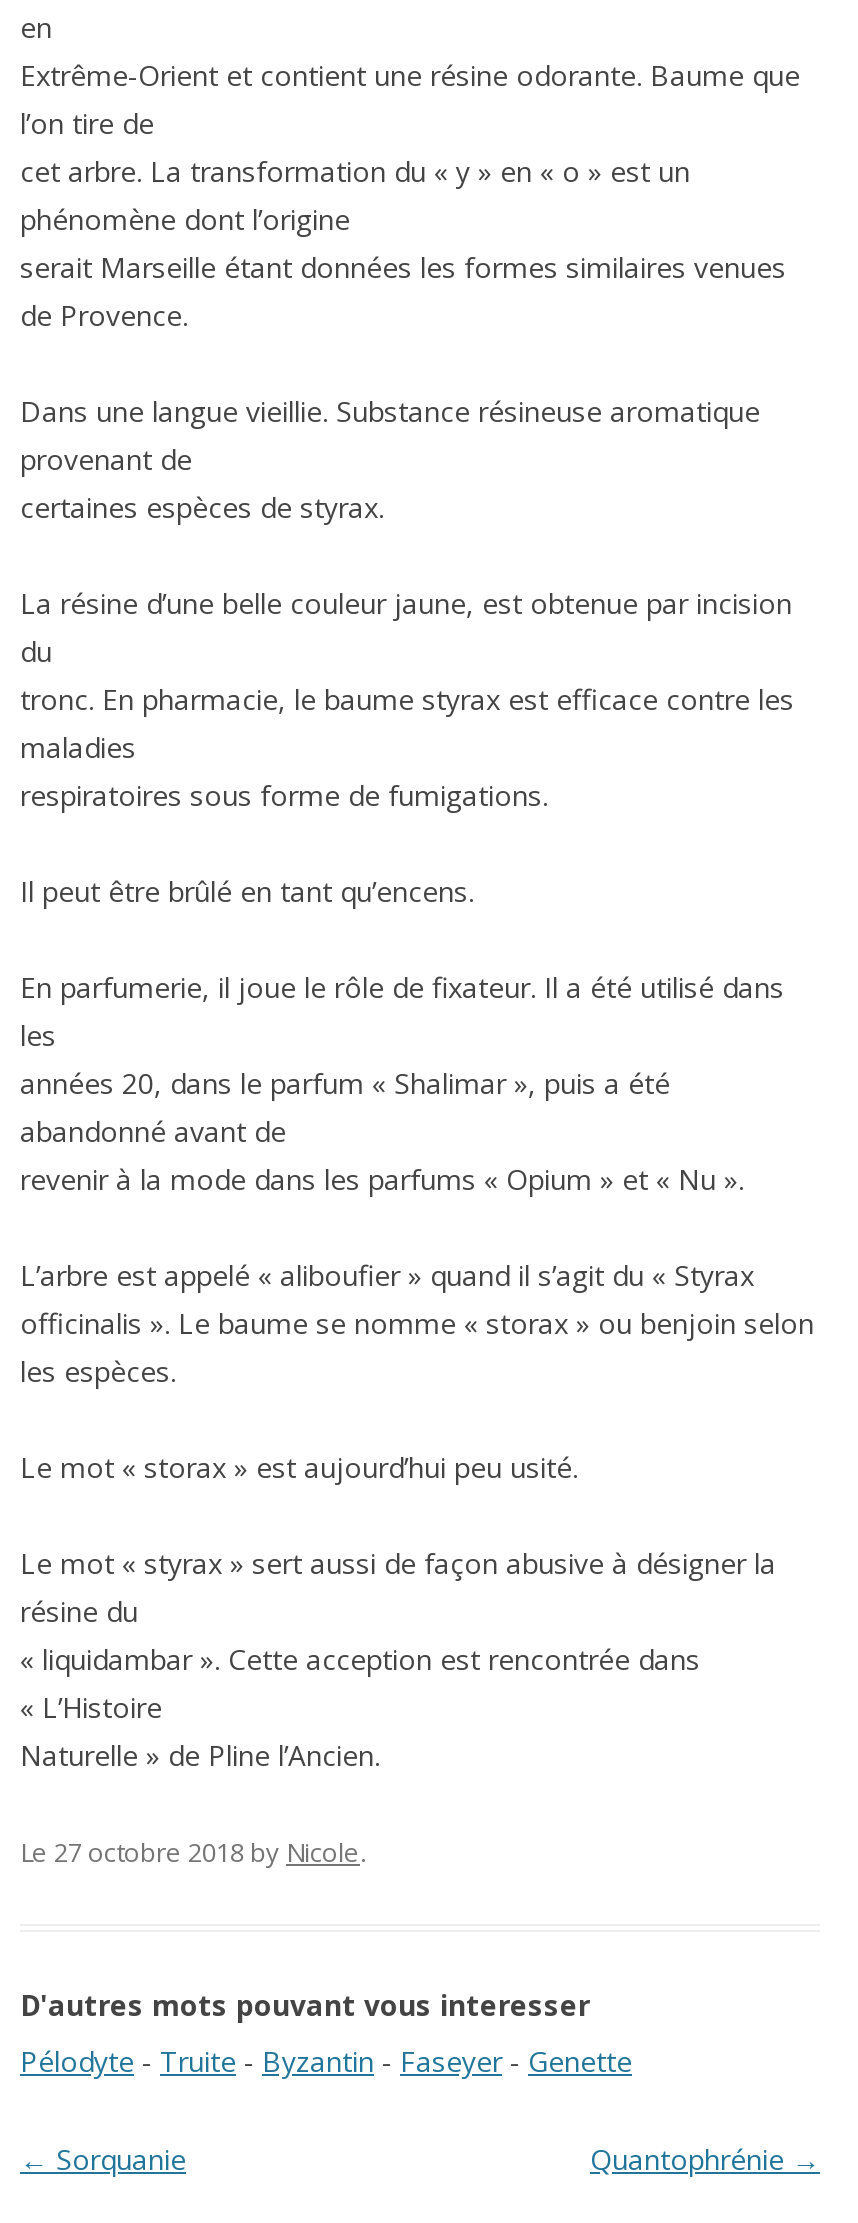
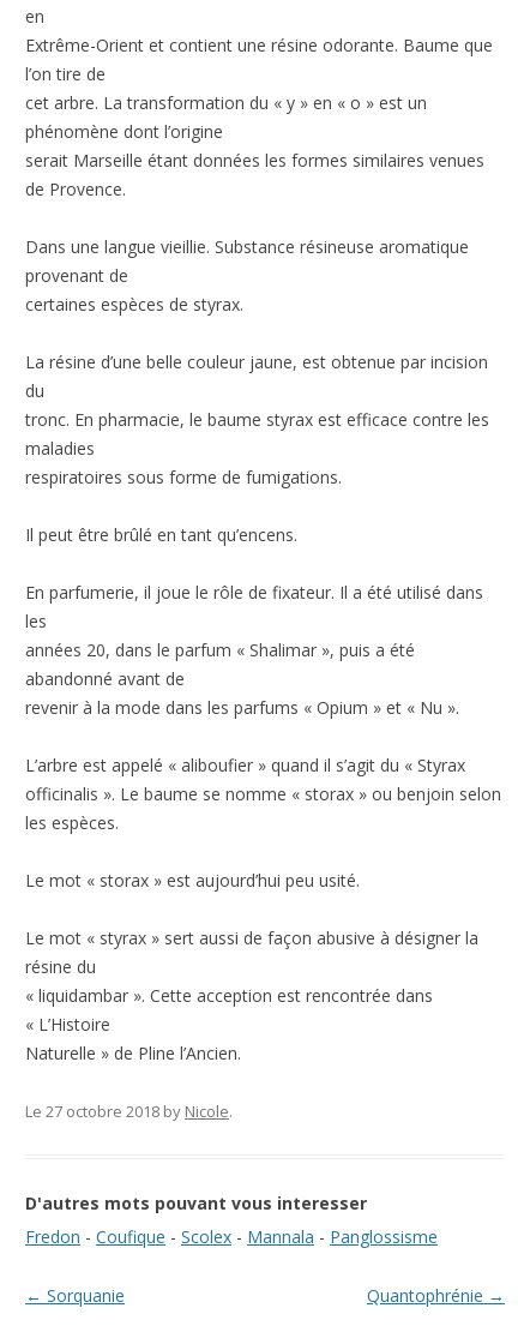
- Pélodyte - Truite - Byzantin - Faseyer - Genette
+ Fredon - Coufique - Scolex - Mannala - Panglossisme
